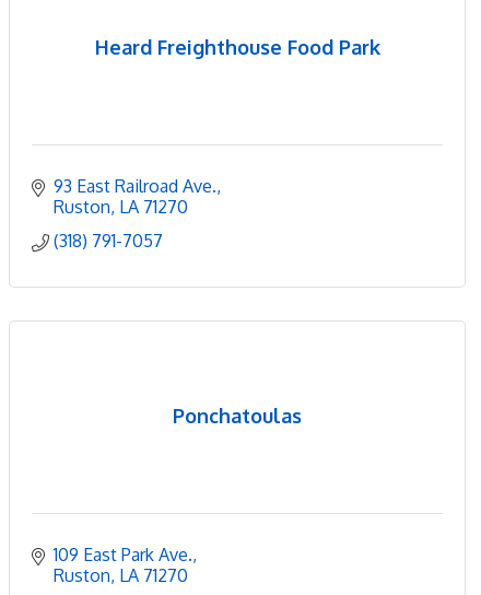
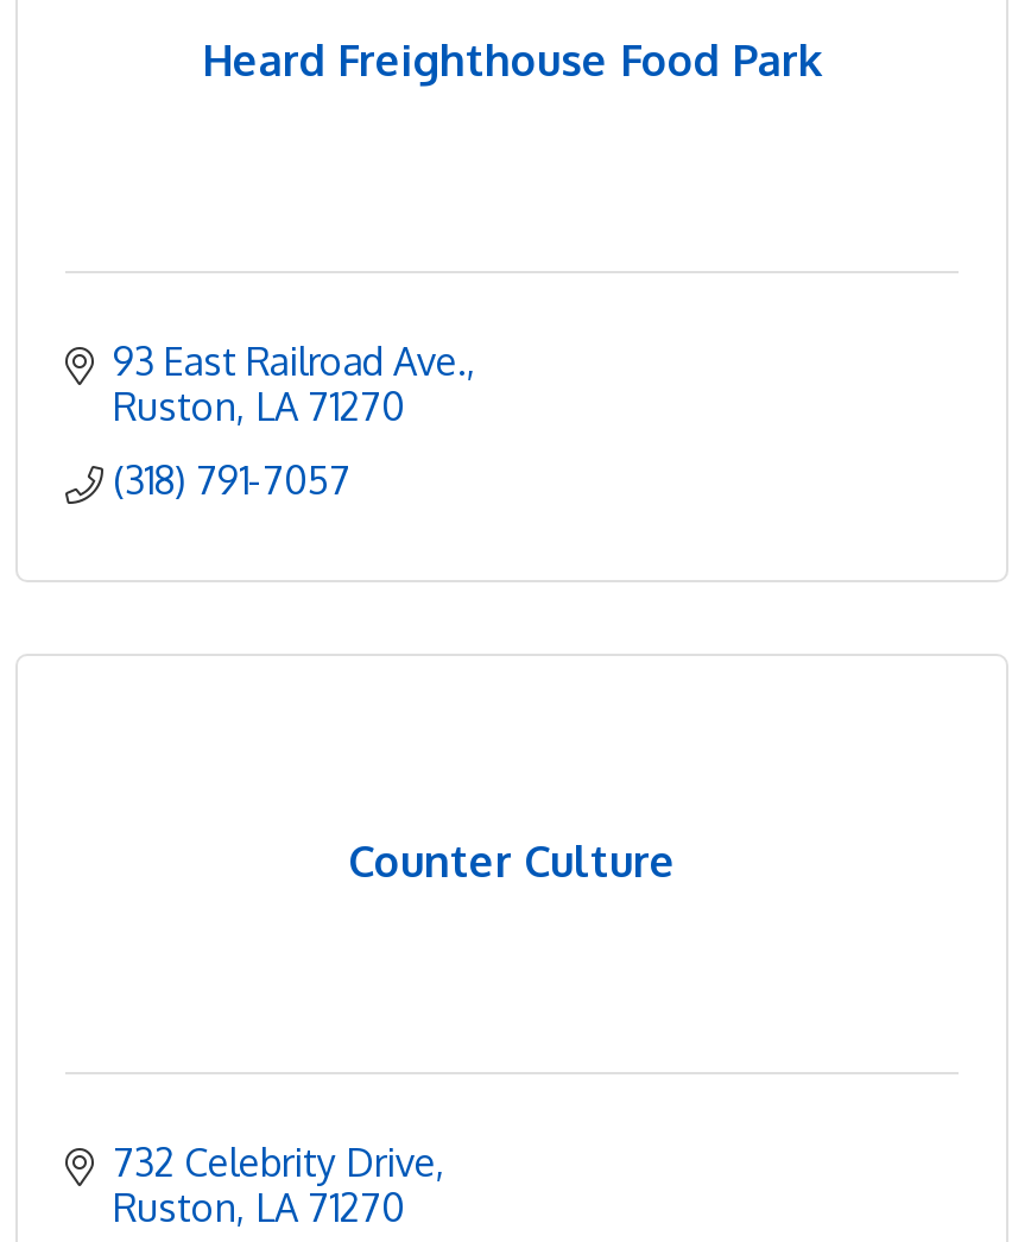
- Ponchatoulas
+ Counter Culture

- 109 East Park Ave.
+ 732 Celebrity Drive
